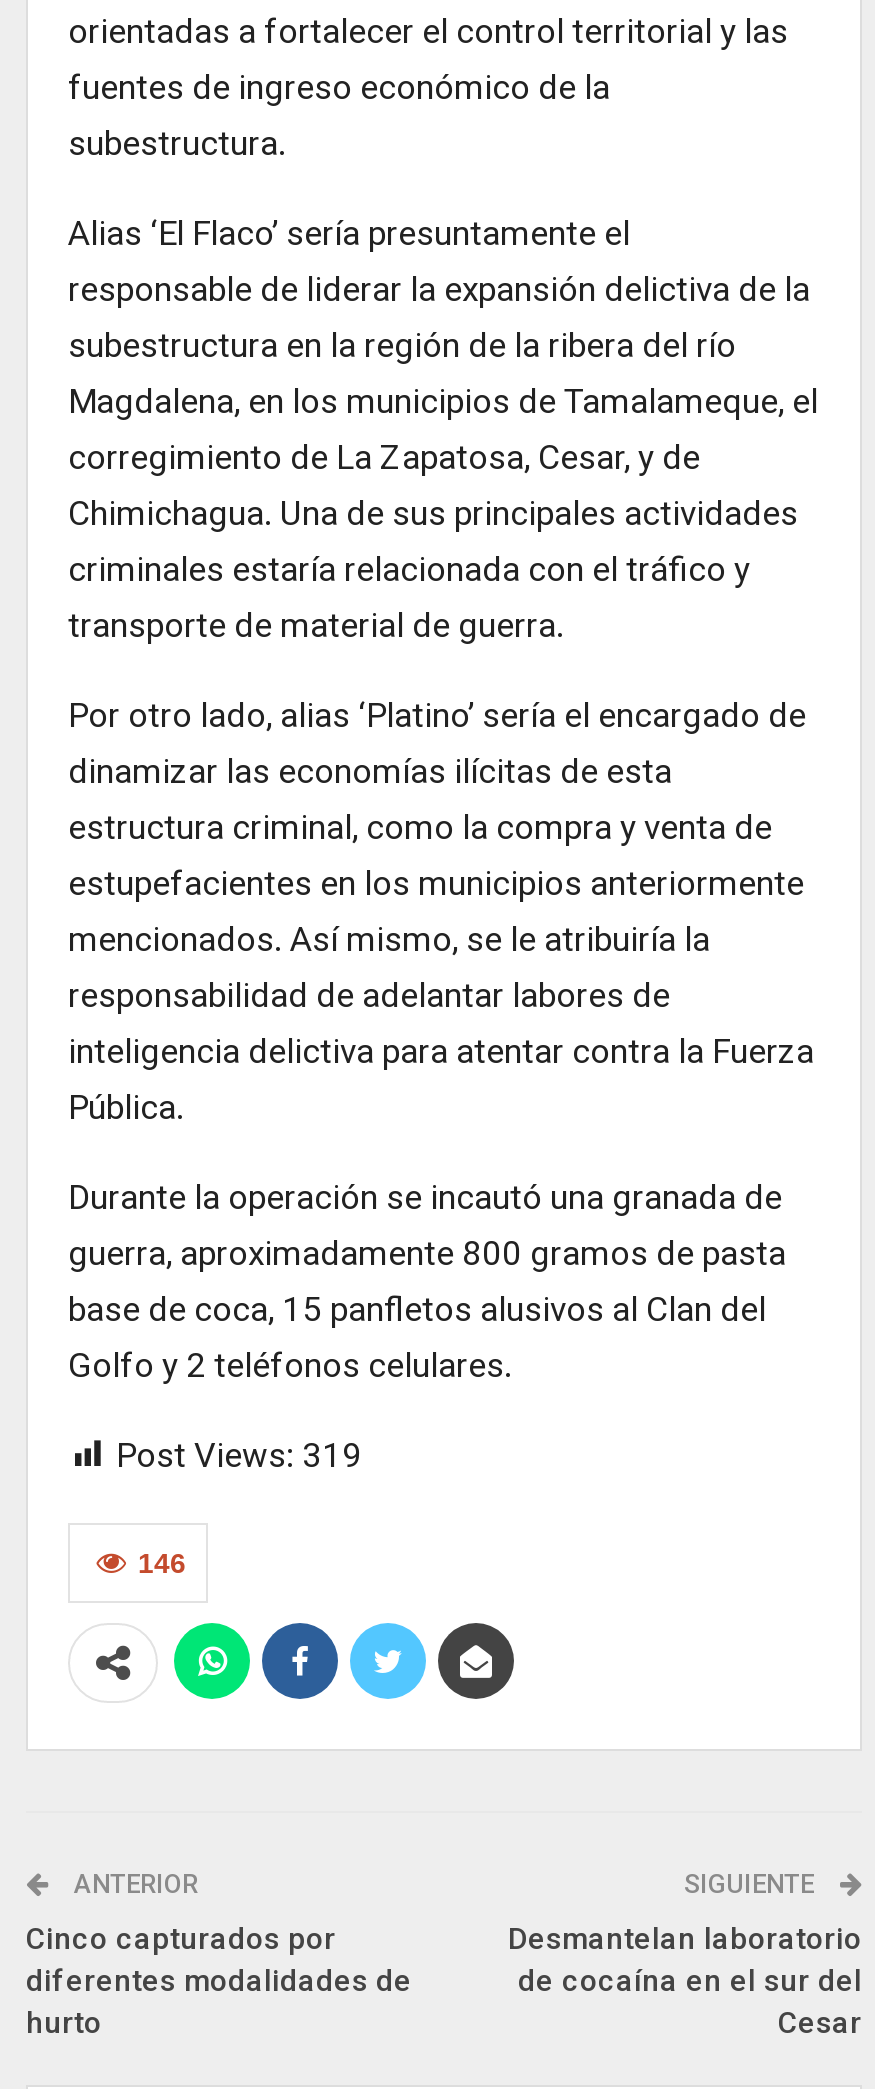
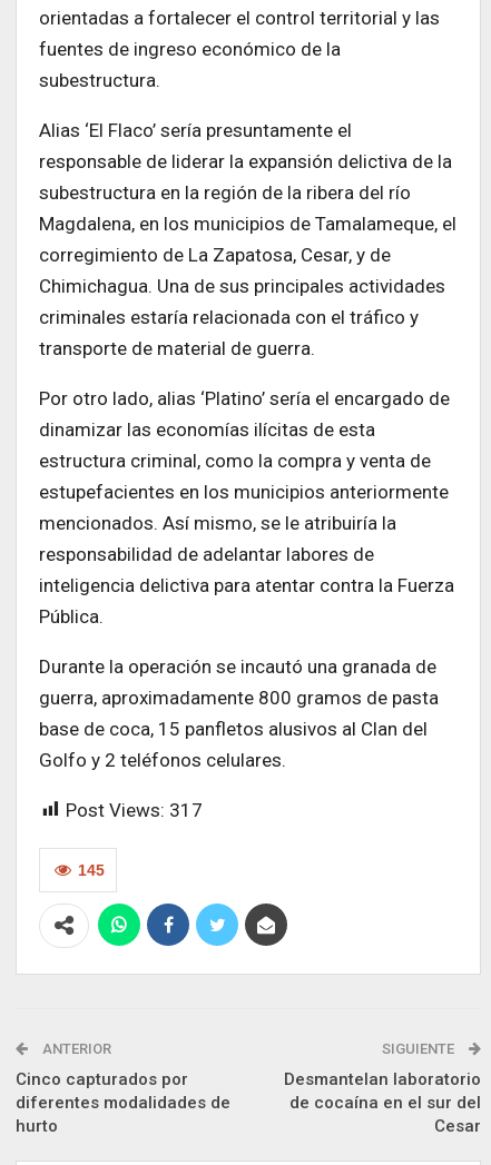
- Post Views: 319
+ Post Views: 317

- 146
+ 145
